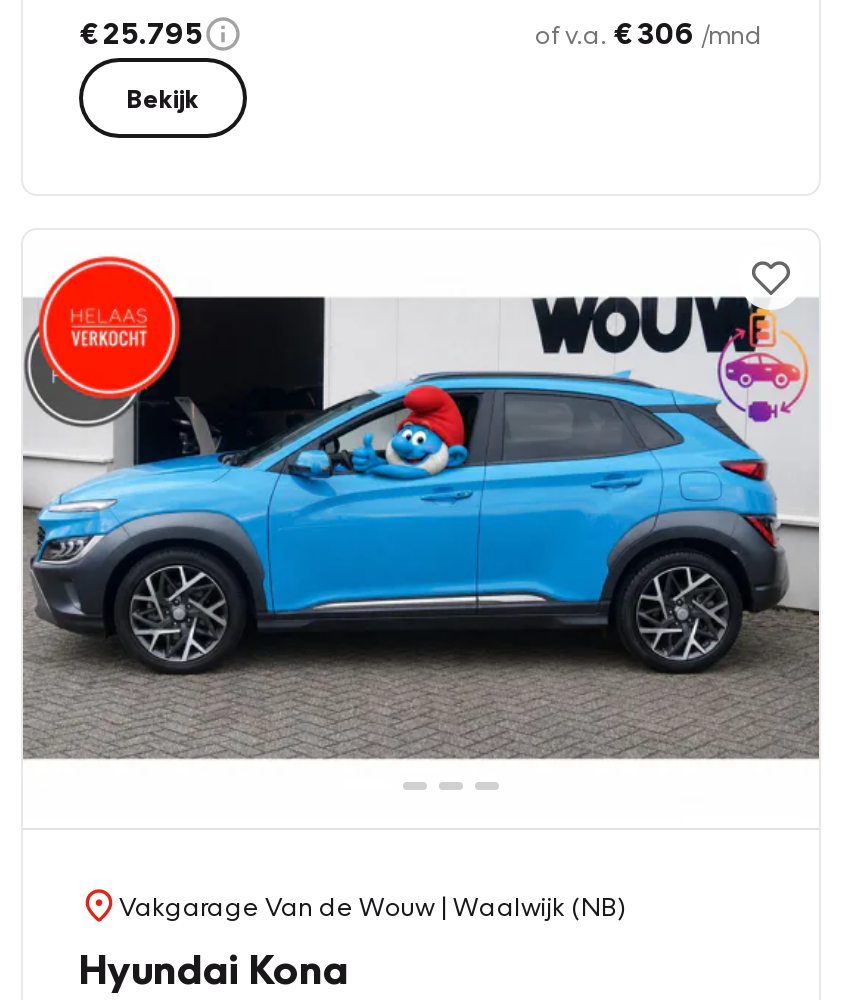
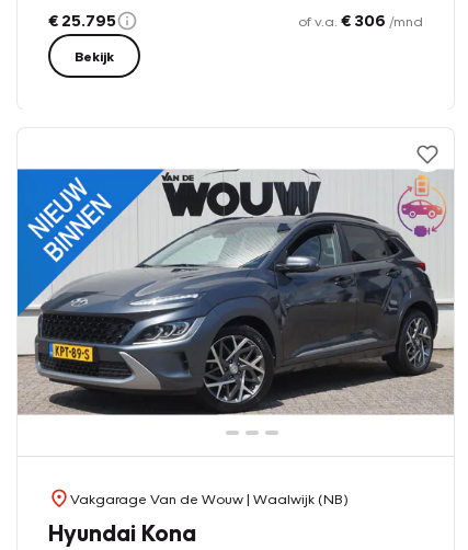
- [image]
+ [image]
